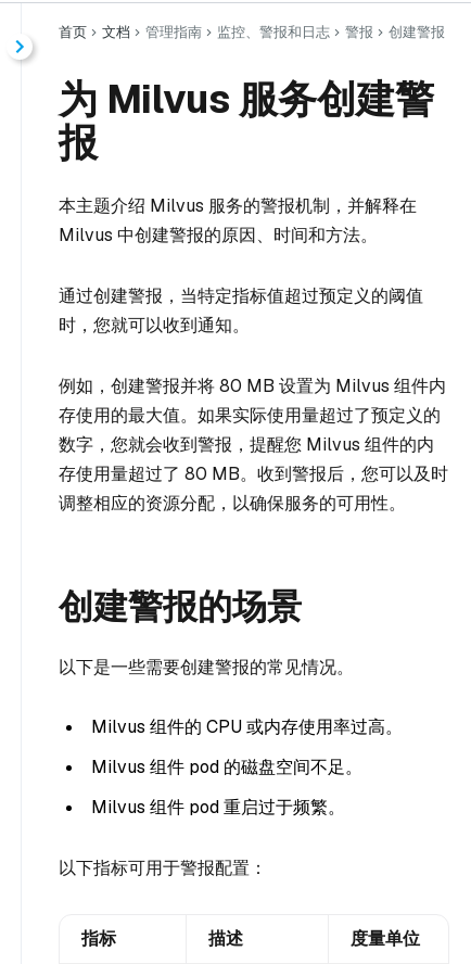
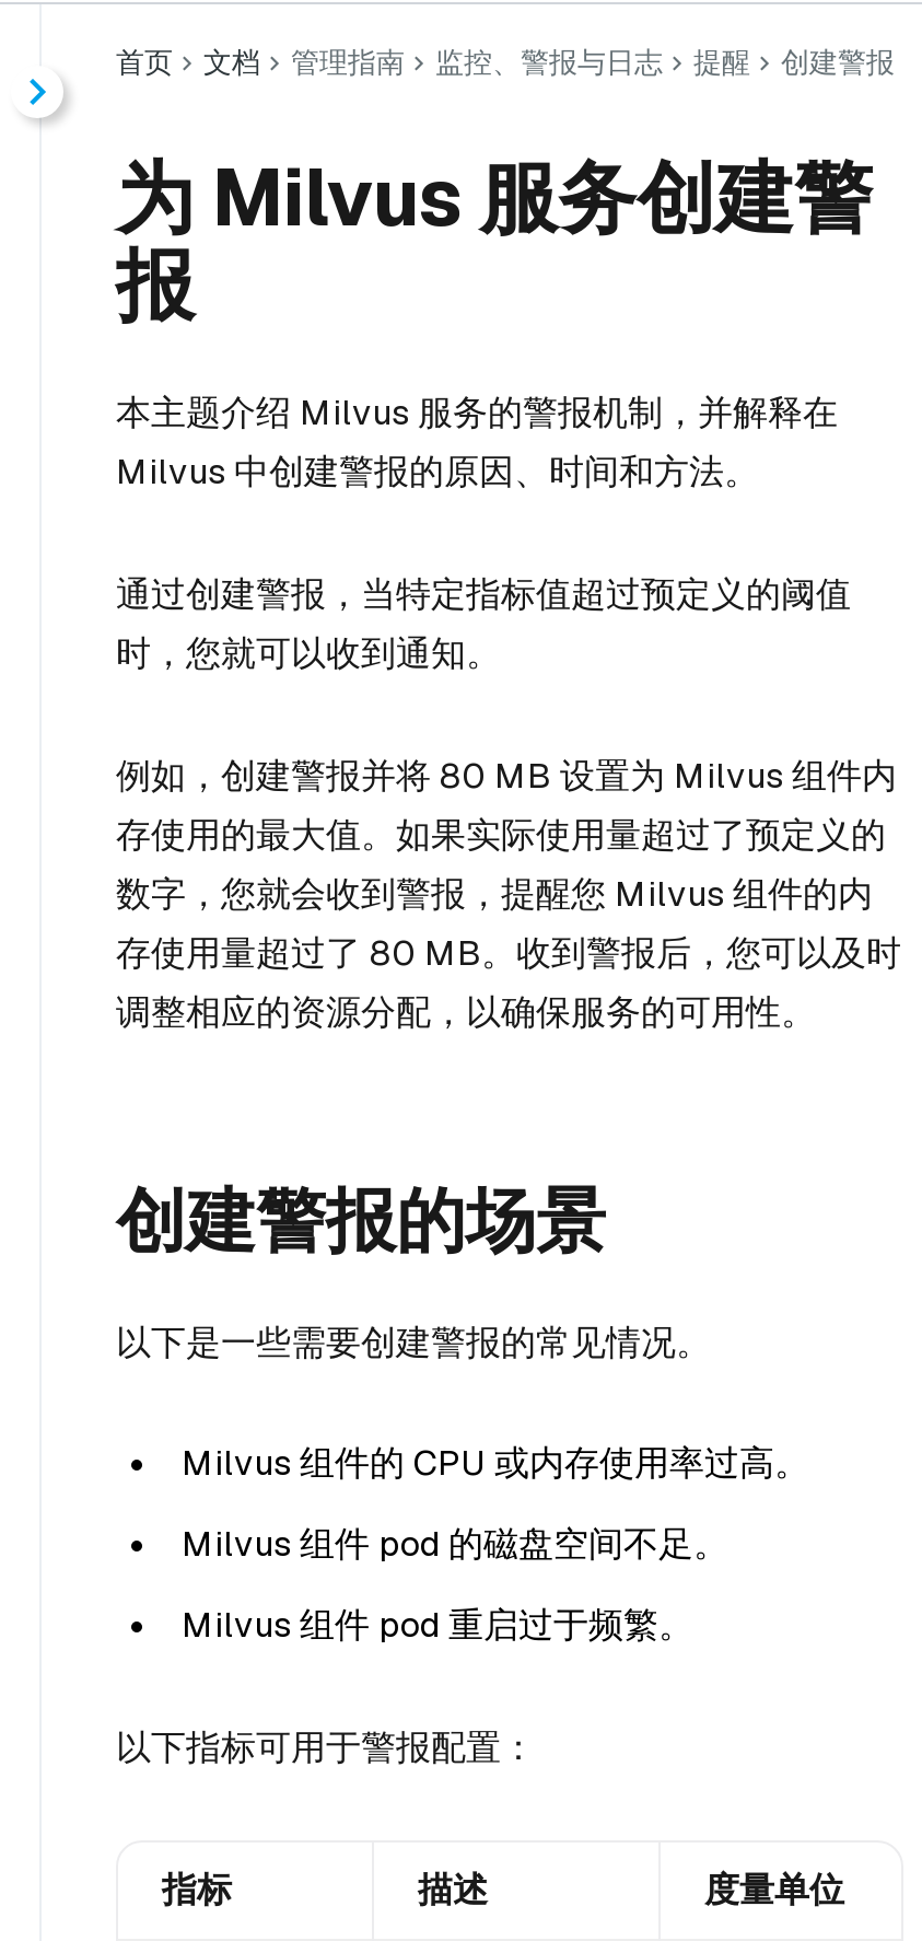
- 监控、警报和日志
- 警报
+ 监控、警报与日志
+ 提醒
